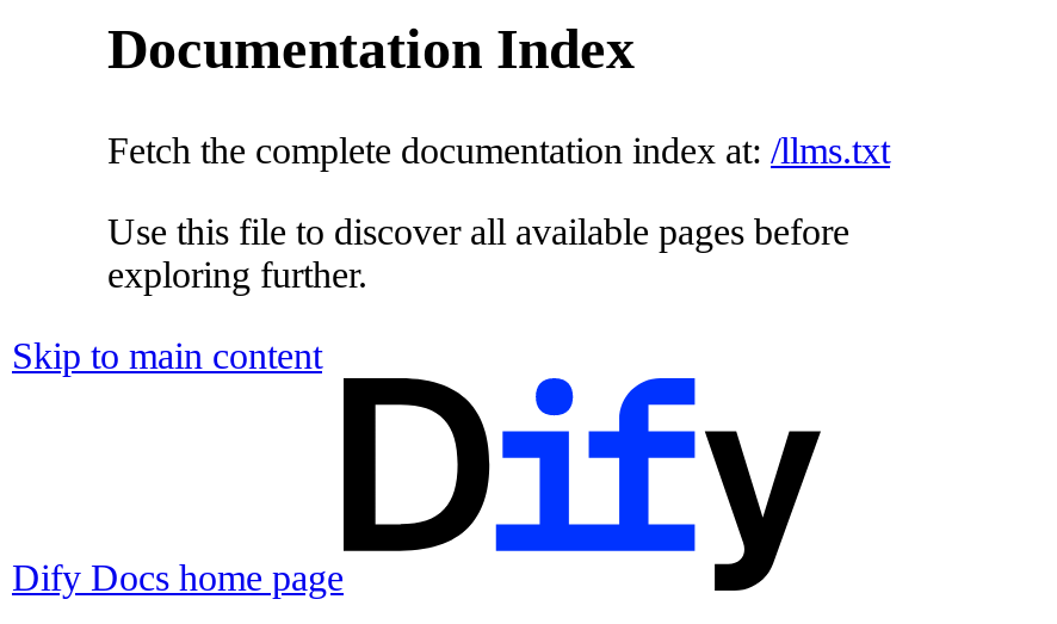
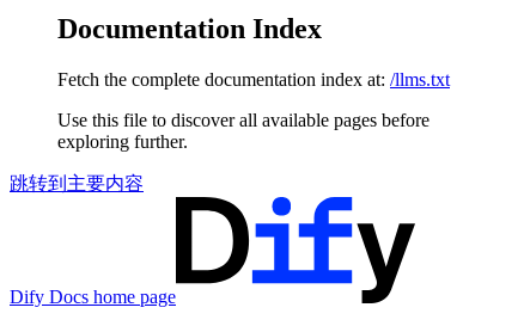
- Skip to main content
+ 跳转到主要内容
